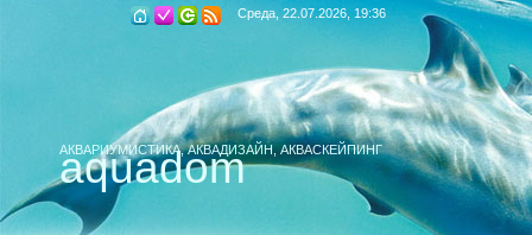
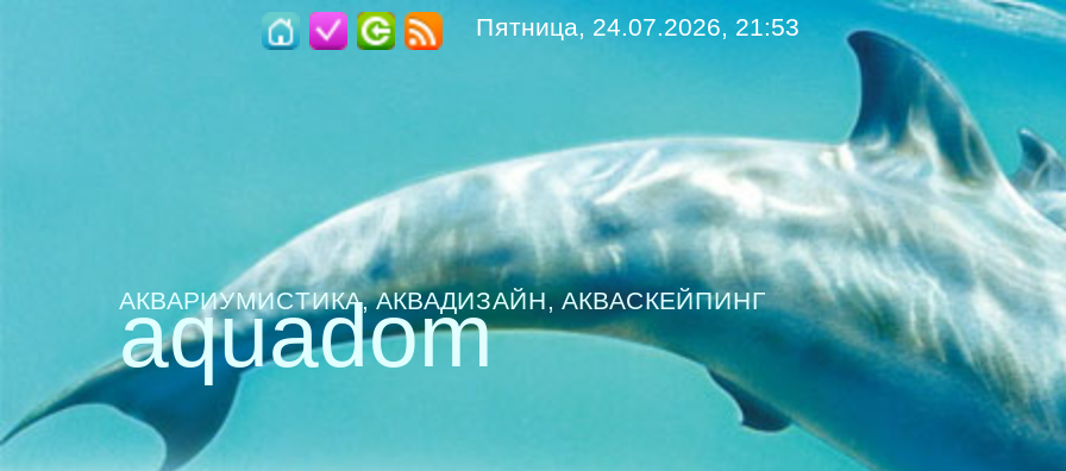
- Среда, 22.07.2026, 19:36
+ Пятница, 24.07.2026, 21:53
